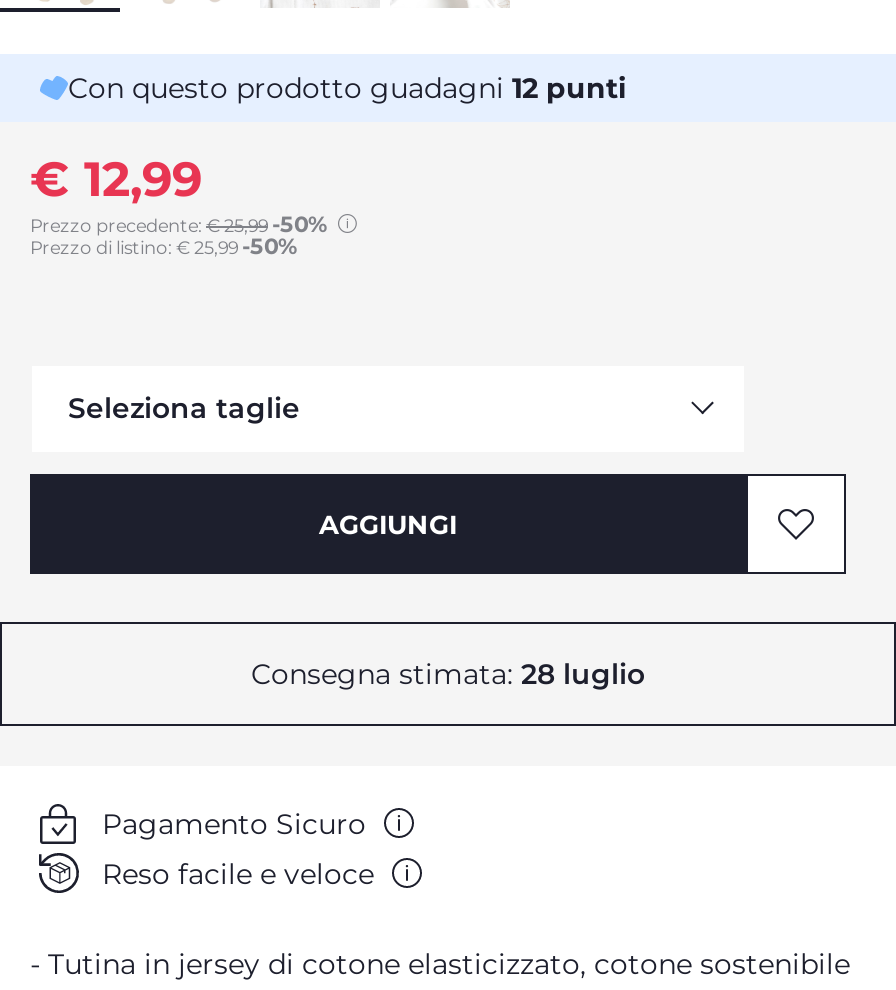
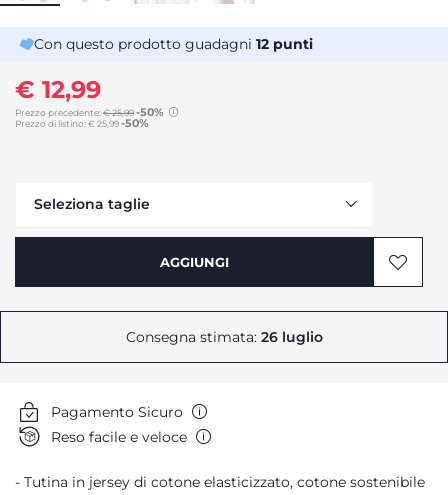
- Consegna stimata: 28 luglio
+ Consegna stimata: 26 luglio
